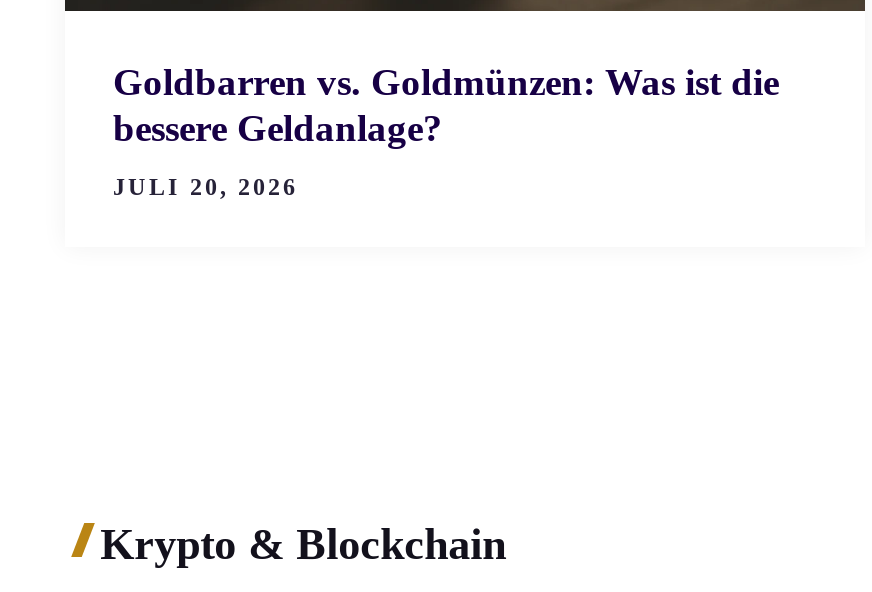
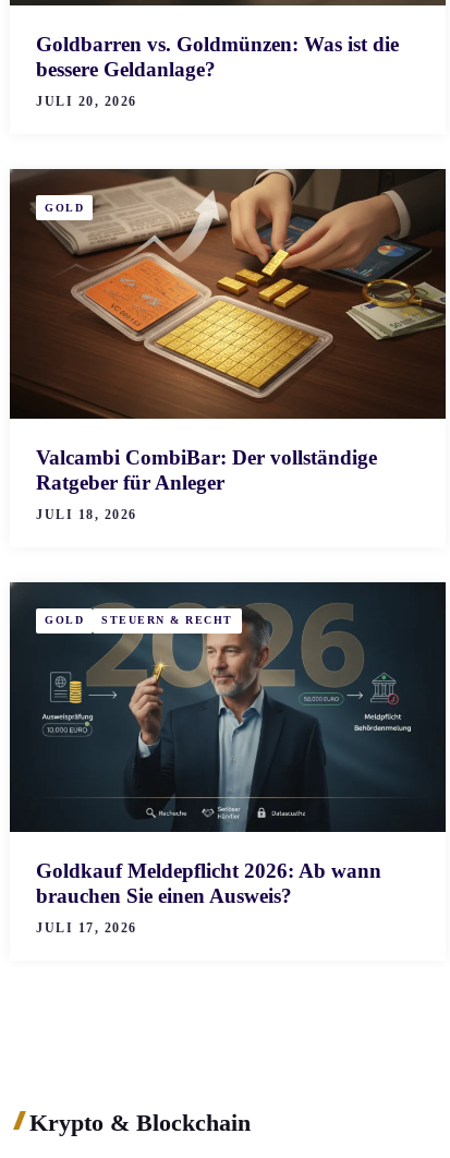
+ [image]
+ GOLD

+ [image]
+ GOLD
+ STEUERN & RECHT

+ Valcambi CombiBar: Der vollständige
+ Ratgeber für Anleger
+ JULI 18, 2026

+ Goldkauf Meldepflicht 2026: Ab wann
+ brauchen Sie einen Ausweis?
+ JULI 17, 2026
